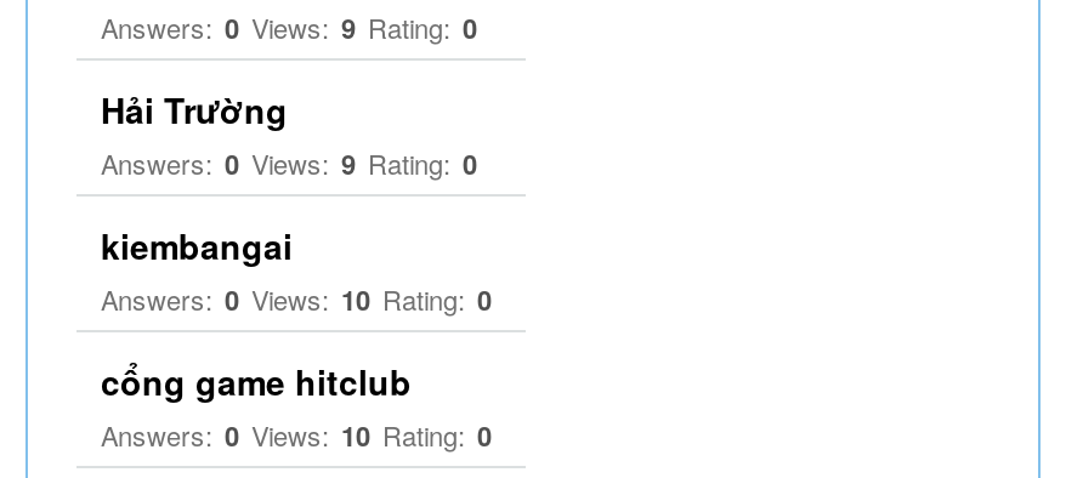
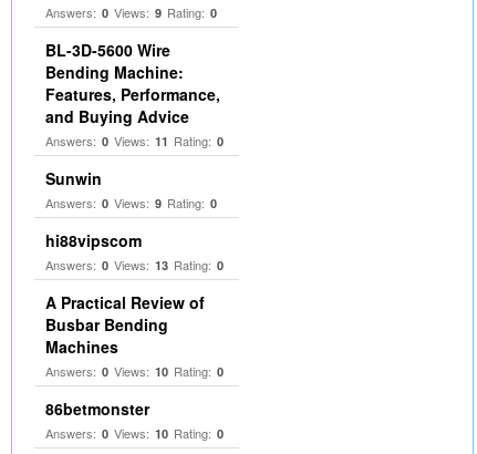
- Hải Trường
+ BL-3D-5600 Wire
+ Bending Machine:
+ Features, Performance,
+ and Buying Advice
+ Answers: 0 Views: 11 Rating: 0
+ Sunwin

- kiembangai
+ hi88vipscom
+ Answers: 0 Views: 13 Rating: 0
+ A Practical Review of
+ Busbar Bending
+ Machines

- cổng game hitclub
+ 86betmonster
